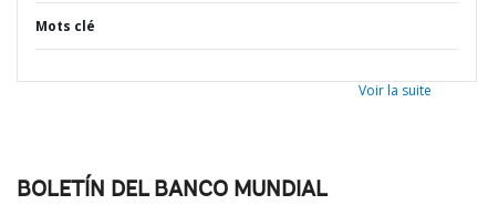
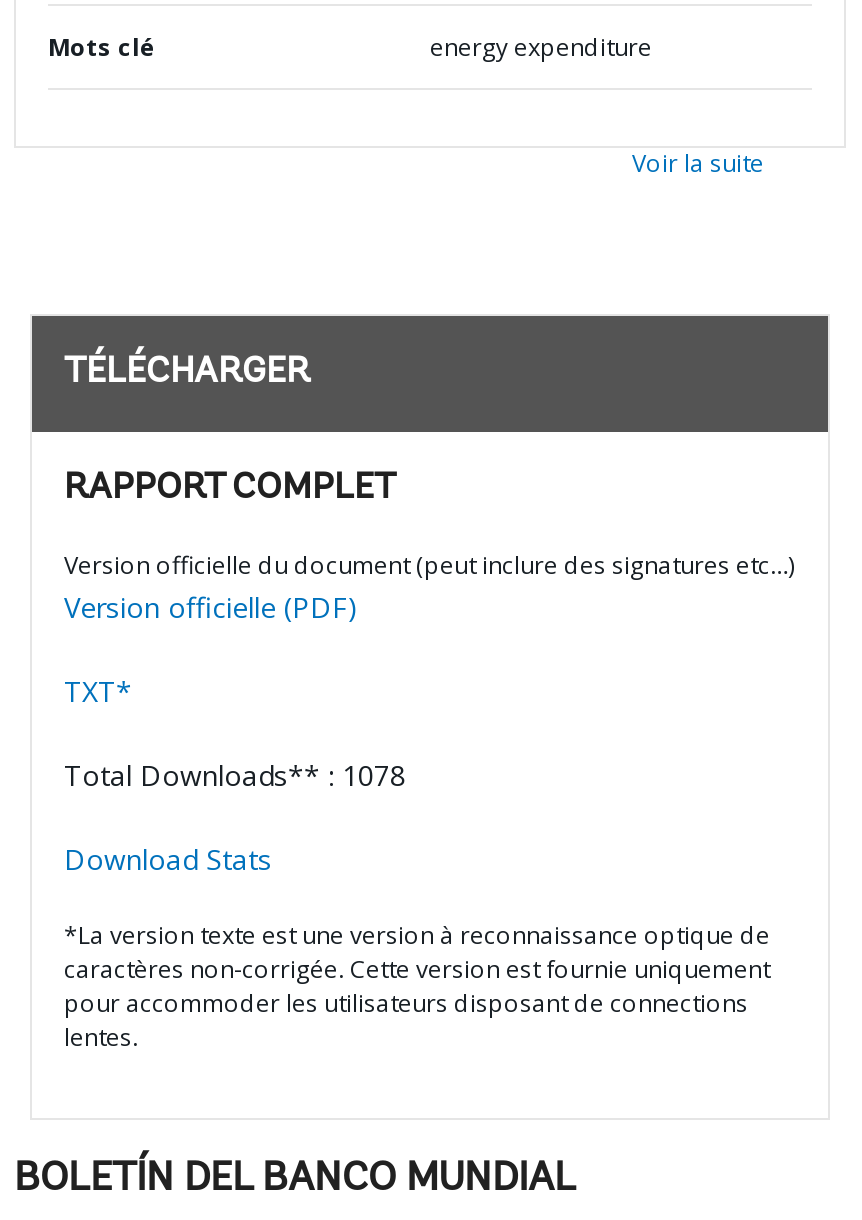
+ energy expenditure

+ TÉLÉCHARGER
+ RAPPORT COMPLET
+ Version officielle du document (peut inclure des signatures etc…)
+ Version officielle (PDF)
+ TXT*
+ Total Downloads** : 1078
+ Download Stats
+ *La version texte est une version à reconnaissance optique de
+ caractères non-corrigée. Cette version est fournie uniquement
+ pour accommoder les utilisateurs disposant de connections
+ lentes.
